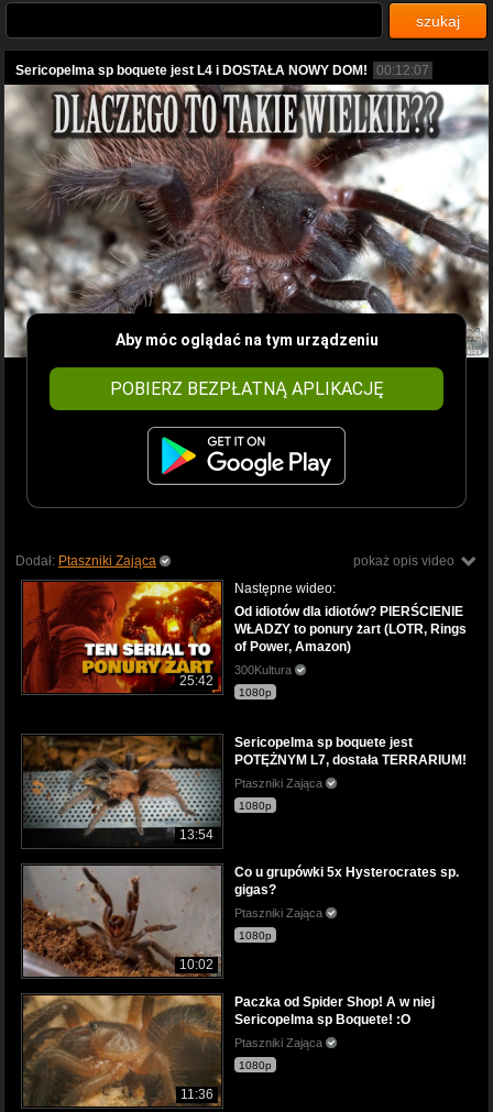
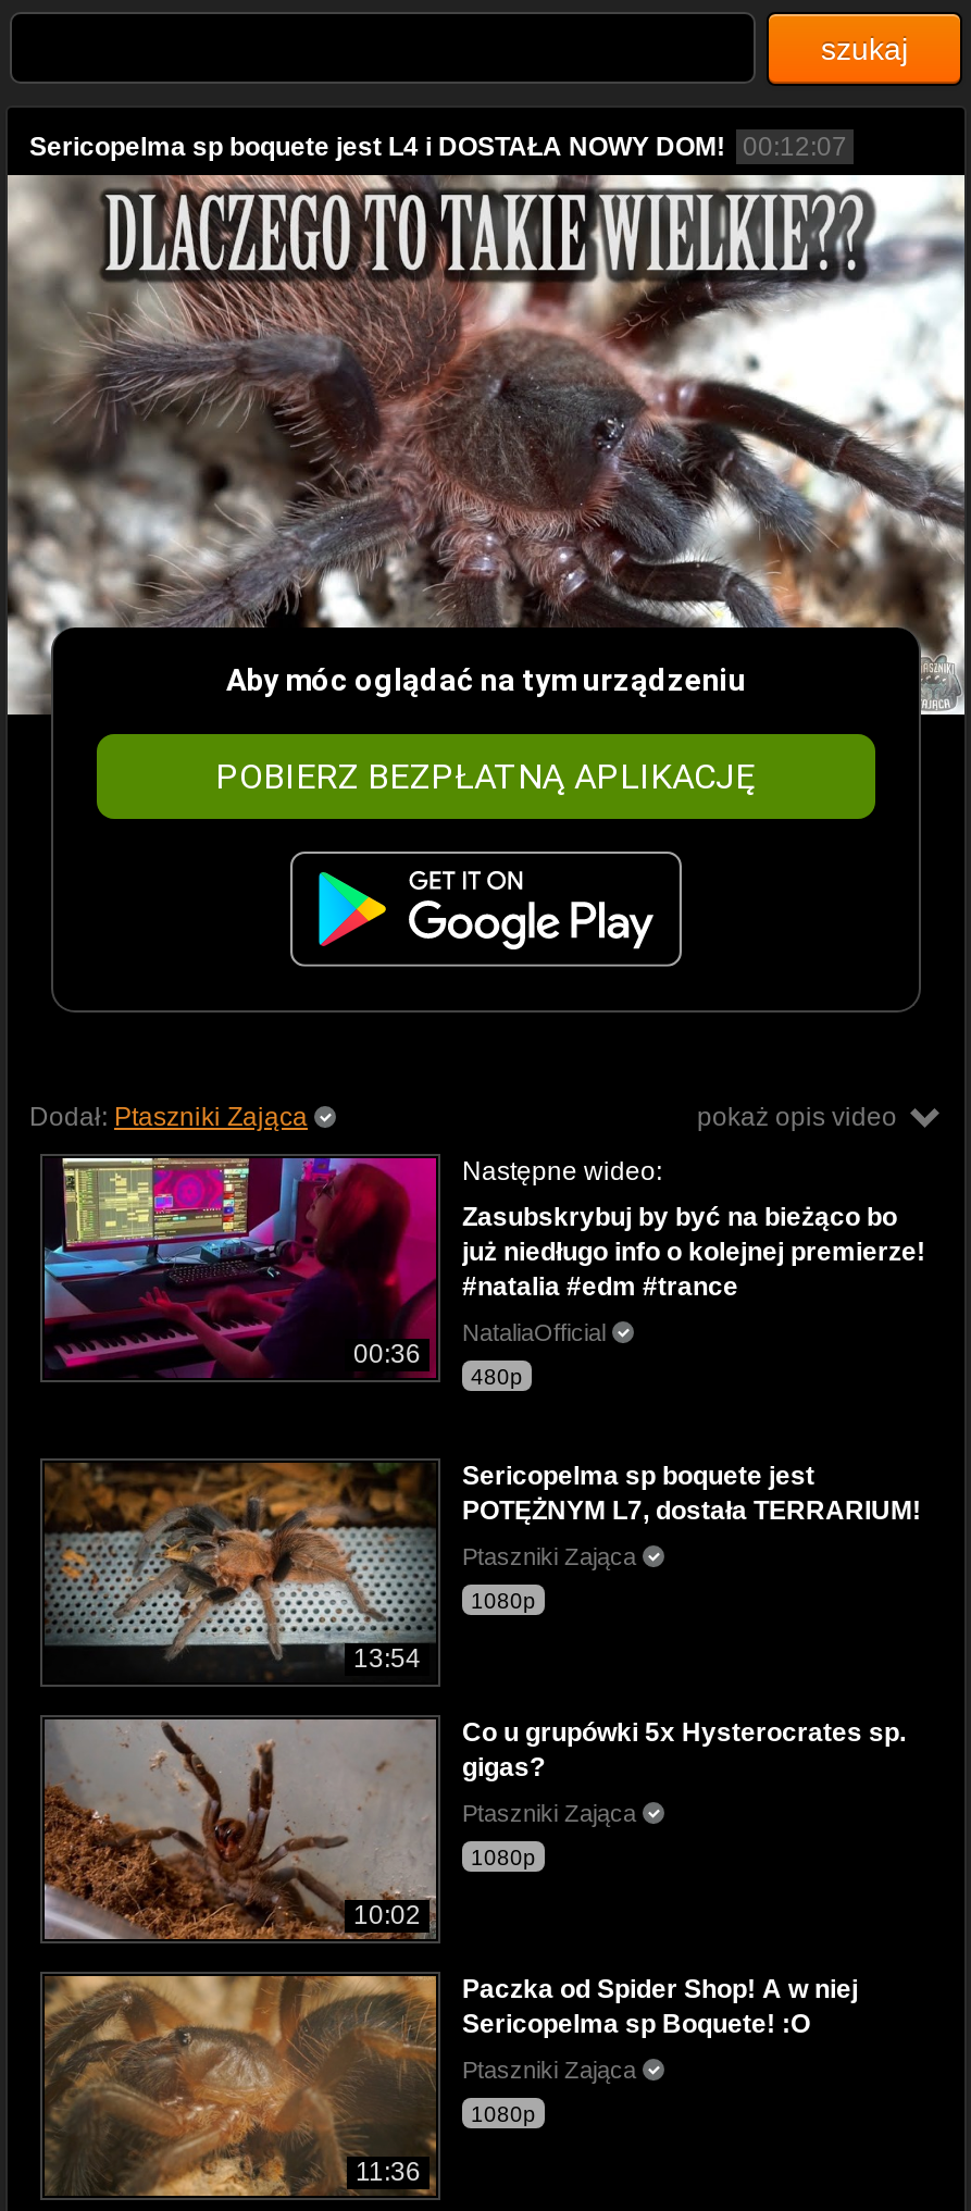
- [image]
- 25:42
+ [image]
+ 00:36

- Od idiotów dla idiotów? PIERŚCIENIE
- WŁADZY to ponury żart (LOTR, Rings
- of Power, Amazon)
+ Zasubskrybuj by być na bieżąco bo
+ już niedługo info o kolejnej premierze!
+ #natalia #edm #trance

- 300Kultura
+ NataliaOfficial

- 1080p
+ 480p
